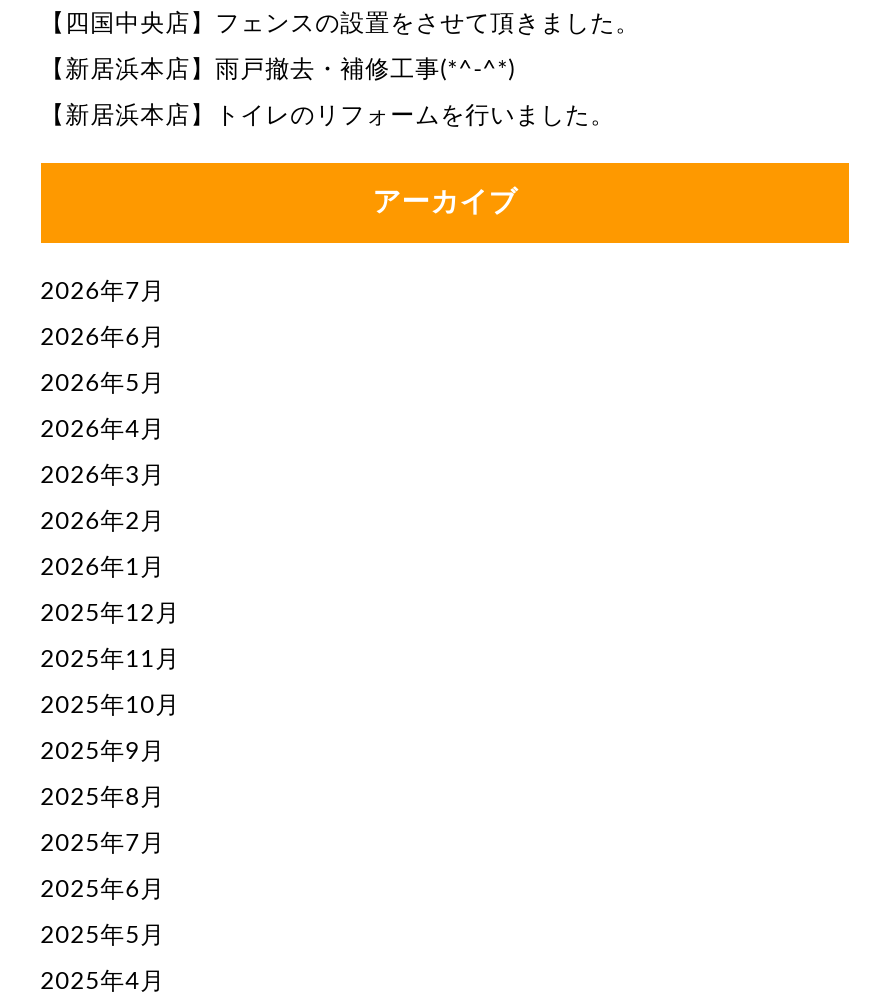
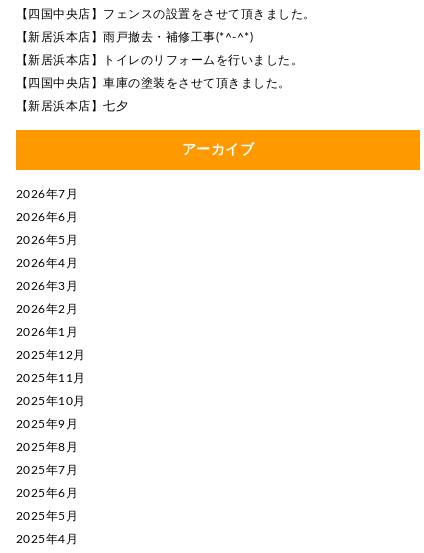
+ 【四国中央店】車庫の塗装をさせて頂きました。
+ 【新居浜本店】七夕
